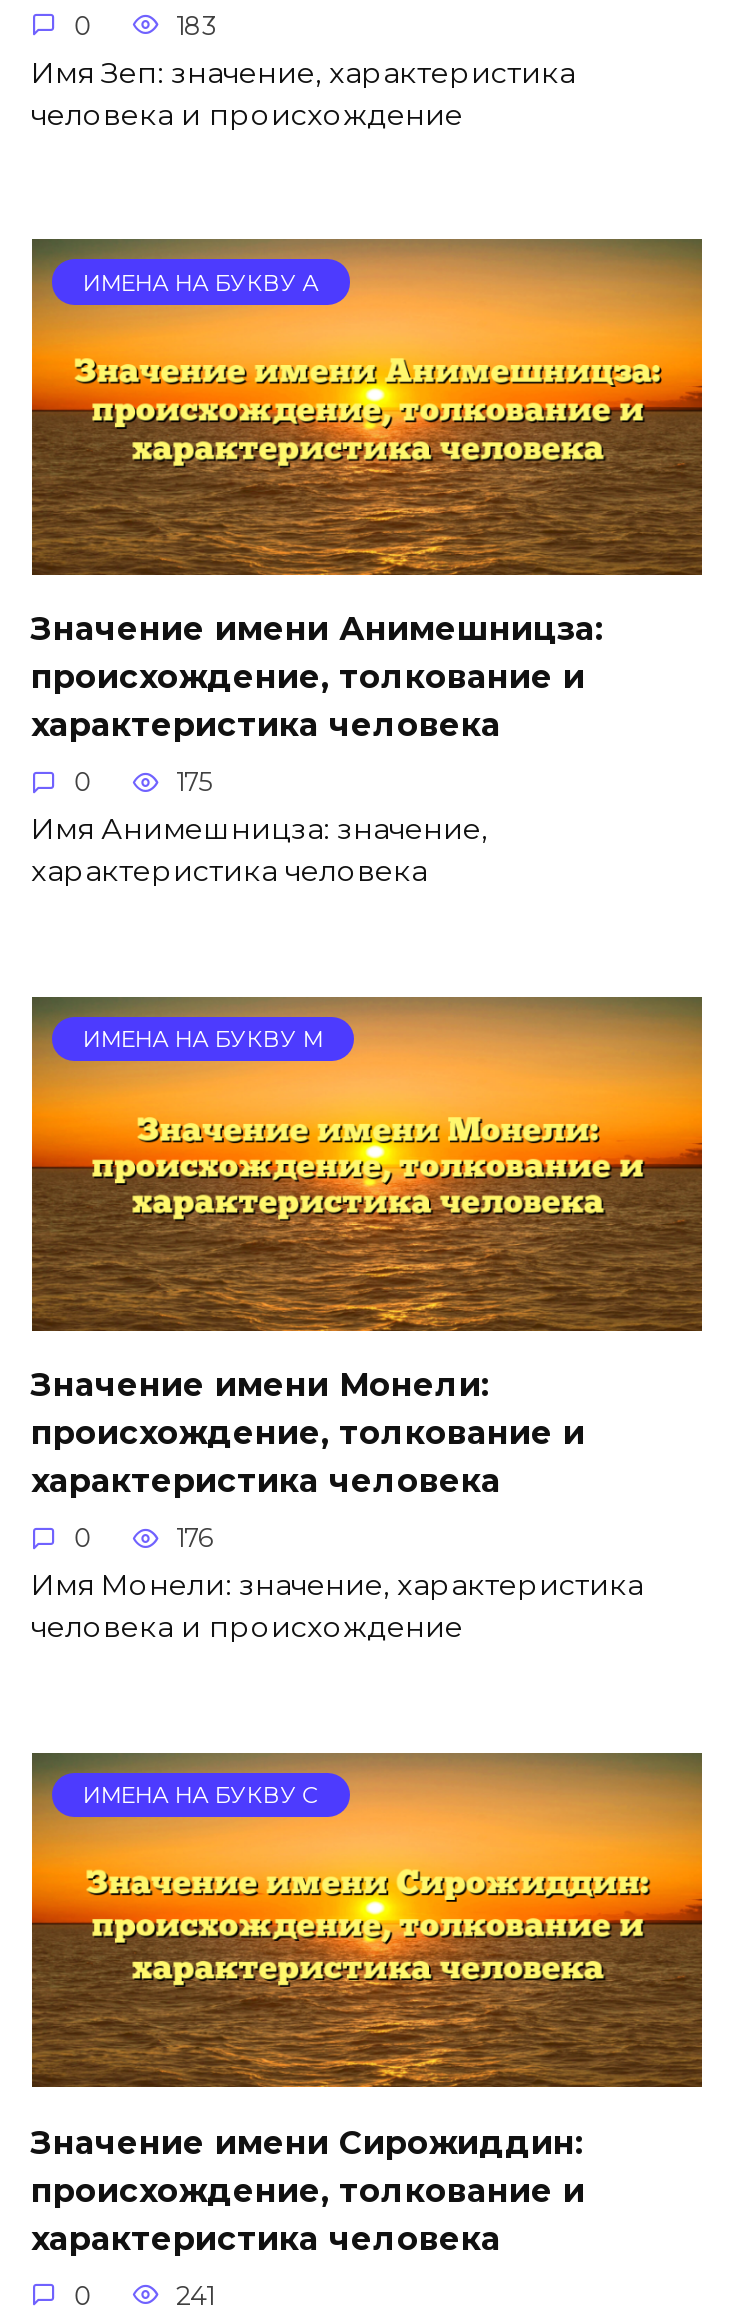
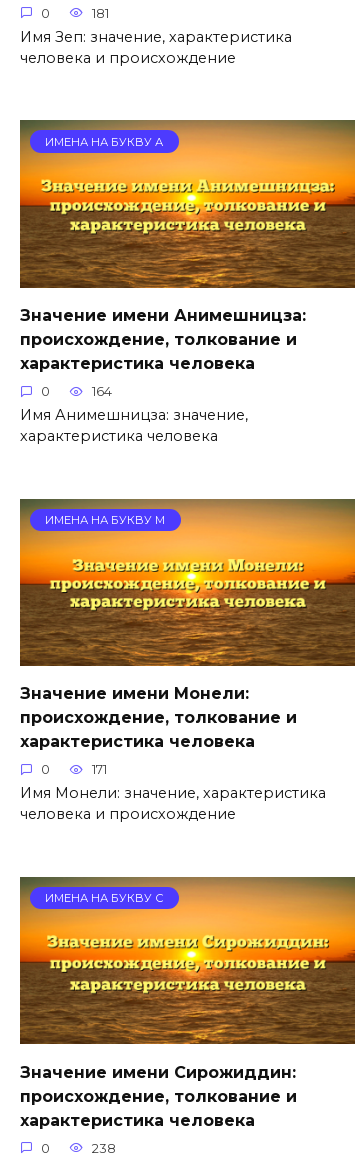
- 183
+ 181

- 175
+ 164

- 176
+ 171

- 241
+ 238
